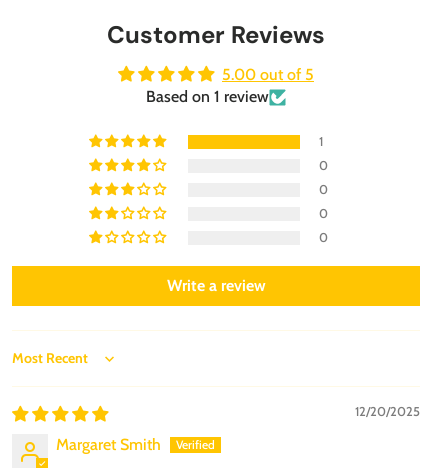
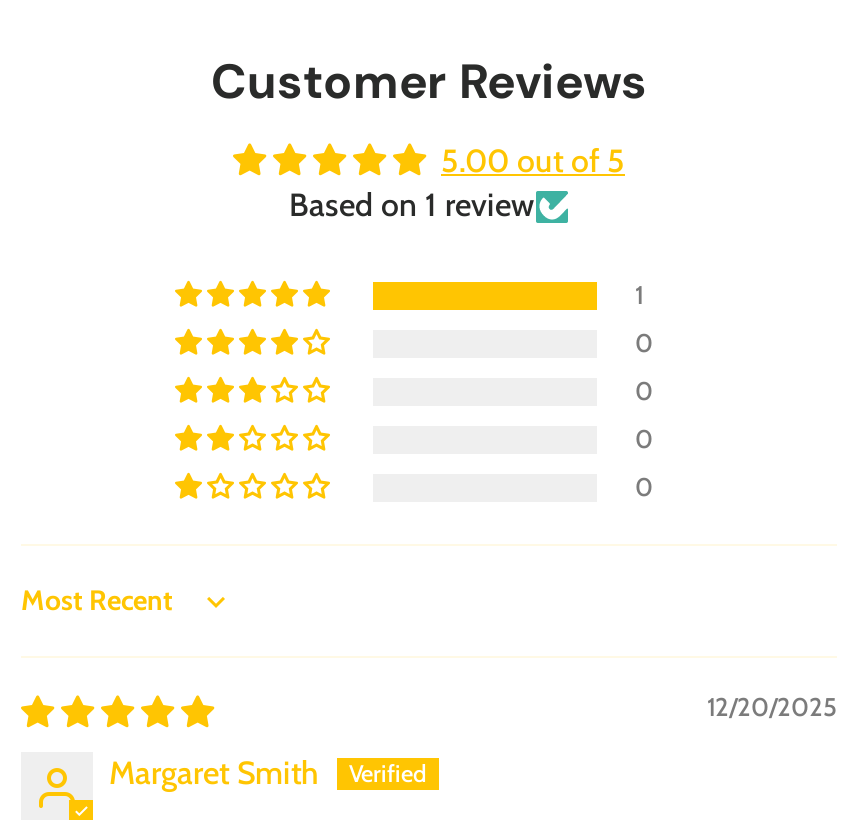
- Write a review
